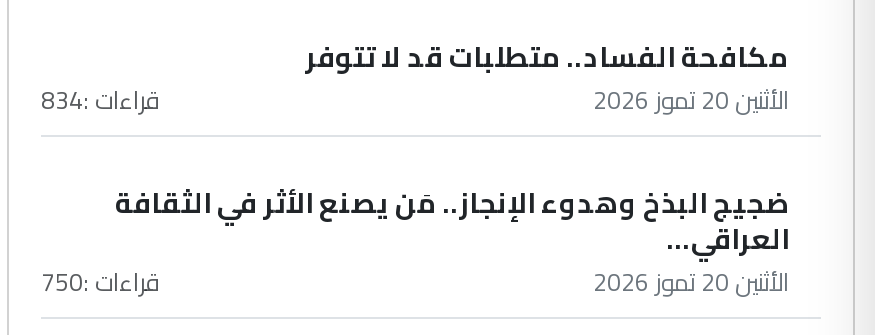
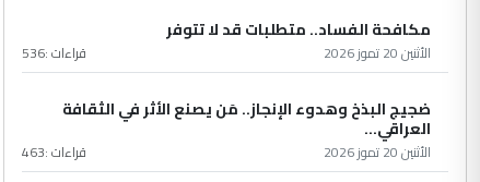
- قراءات : 834
+ قراءات : 536

- قراءات : 750
+ قراءات : 463
